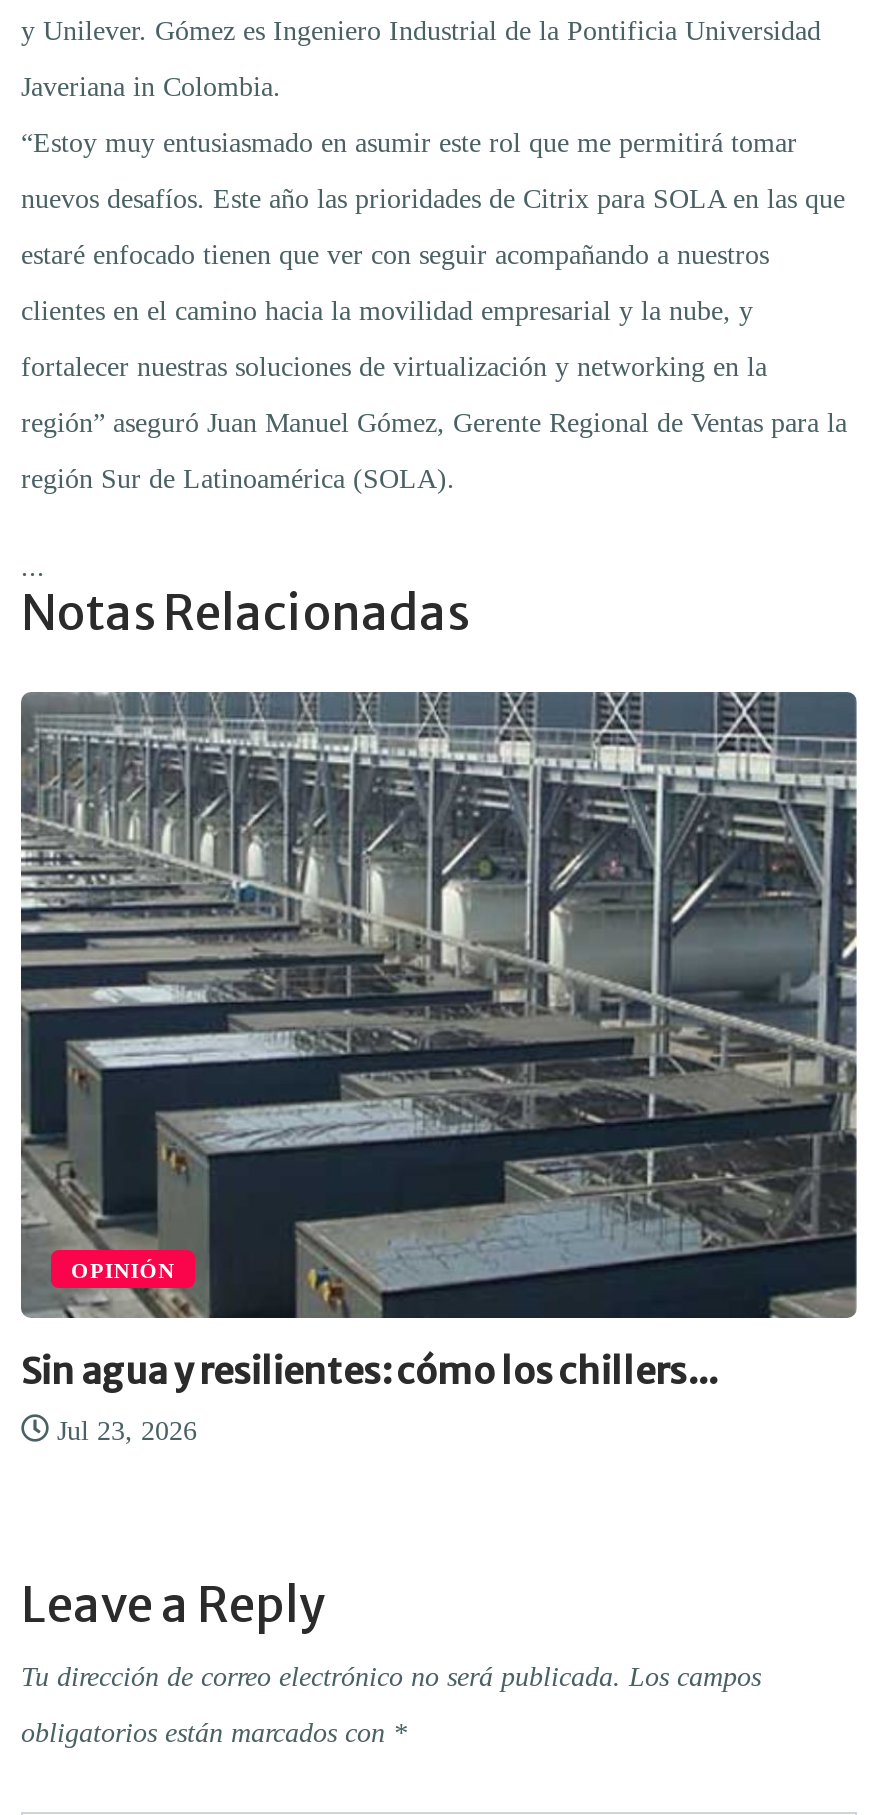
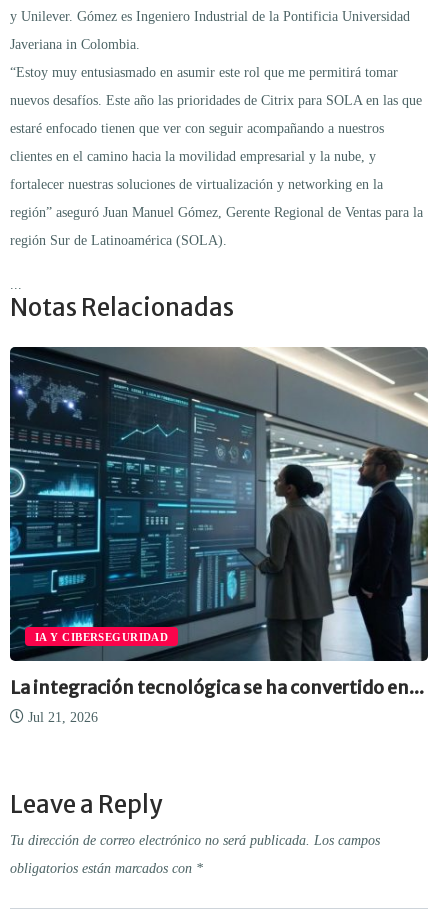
- [image]
- OPINIÓN
+ [image]
+ IA Y CIBERSEGURIDAD

- Sin agua y resilientes: cómo los chillers...
+ La integración tecnológica se ha convertido en...

- Jul 23, 2026
+ Jul 21, 2026
